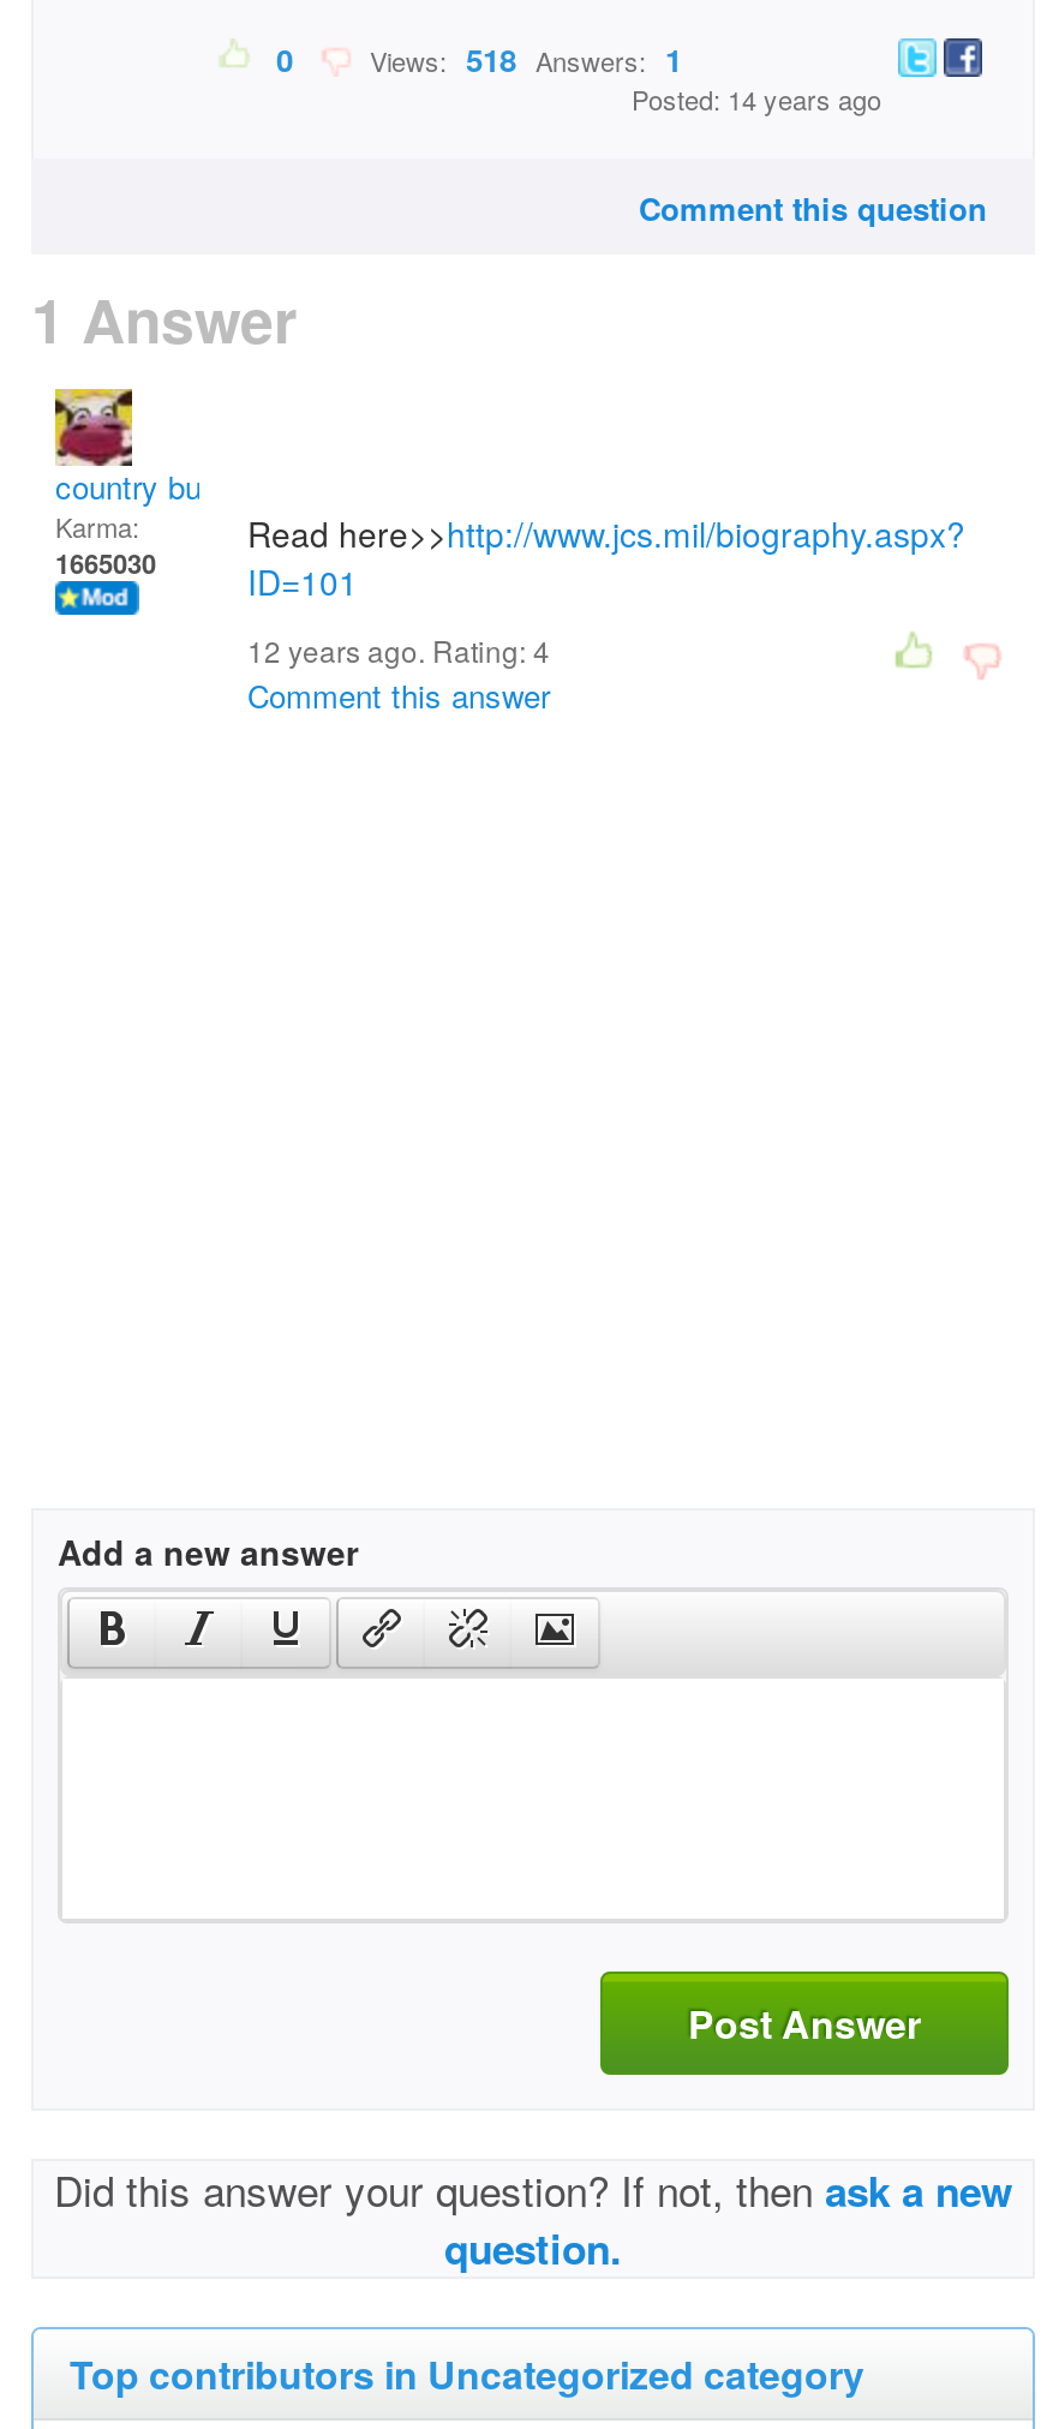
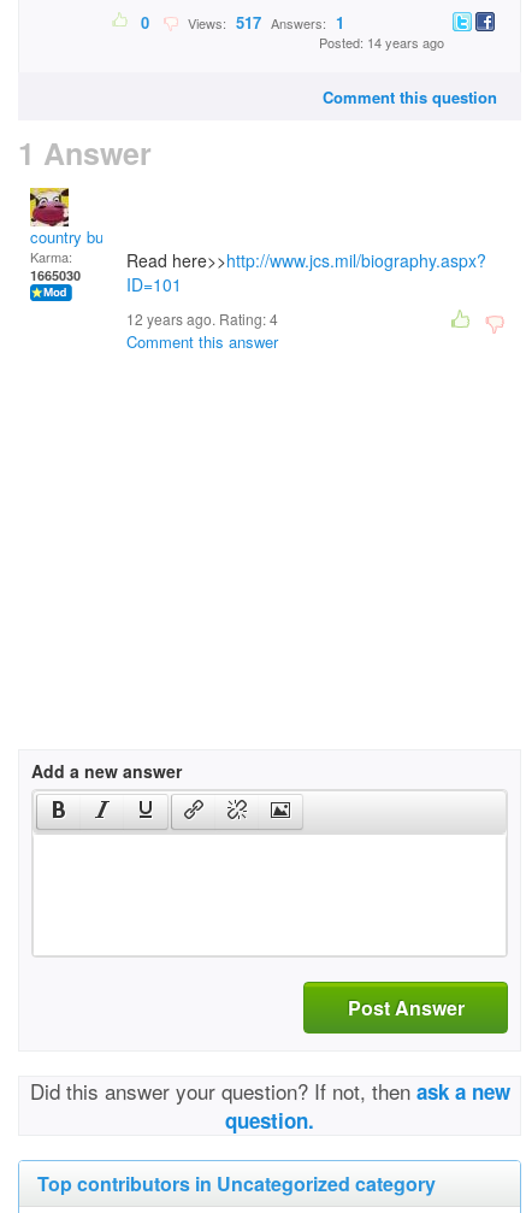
- Views: 518 Answers: 1
+ Views: 517 Answers: 1
